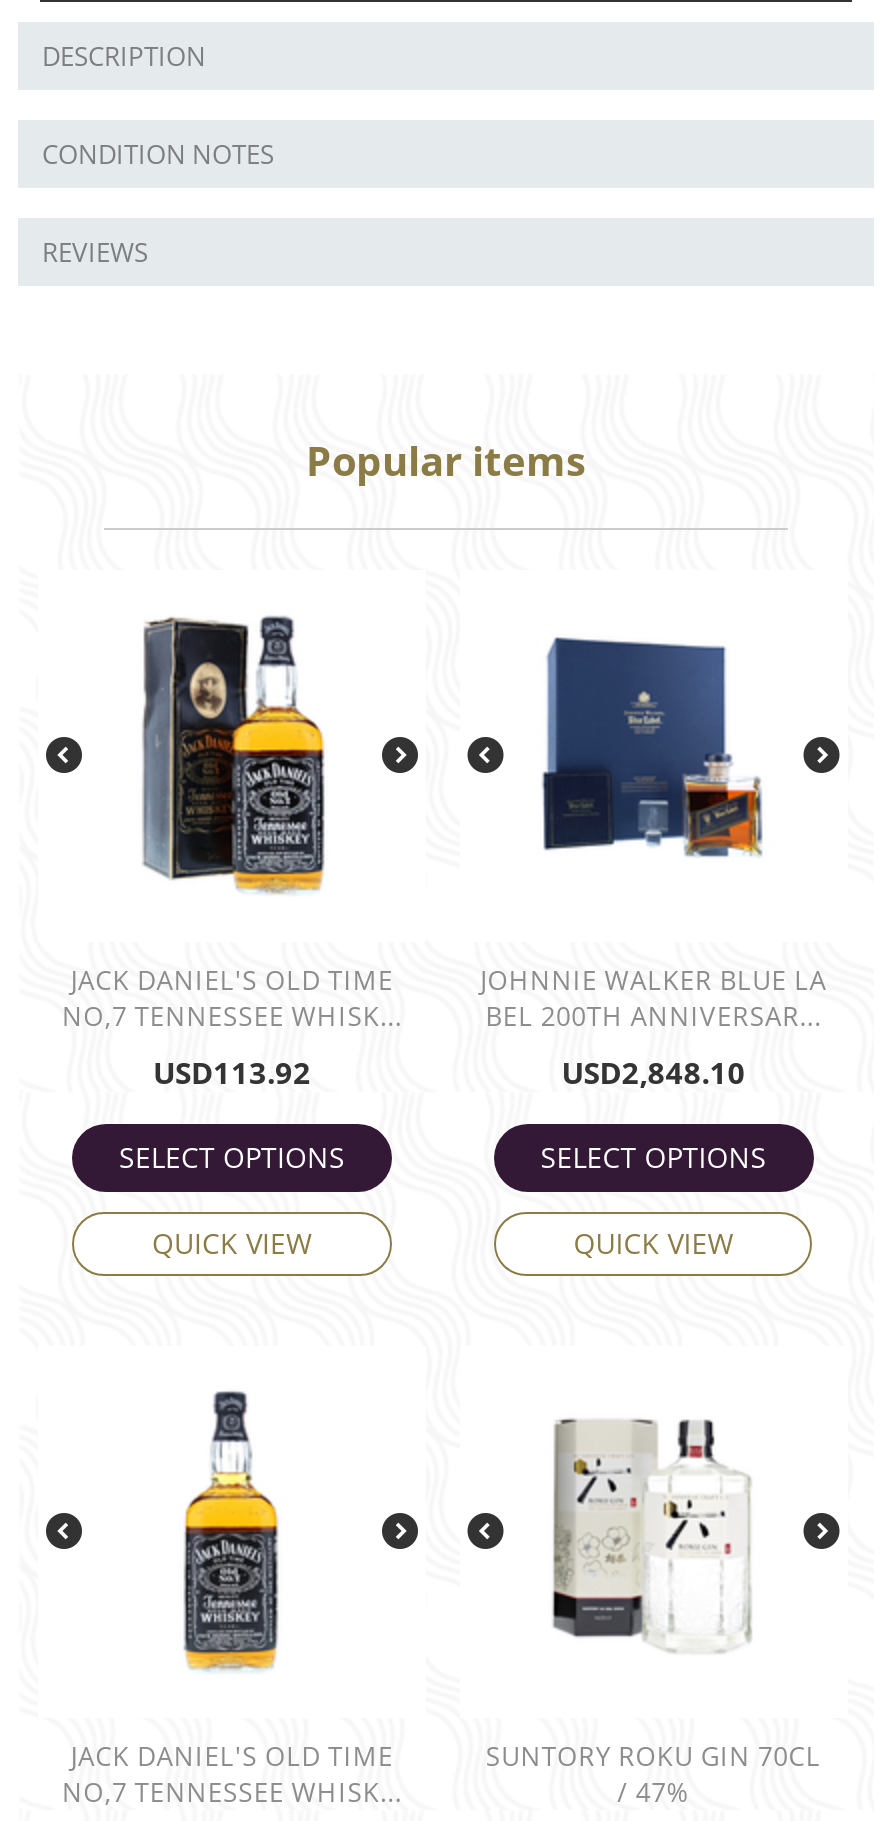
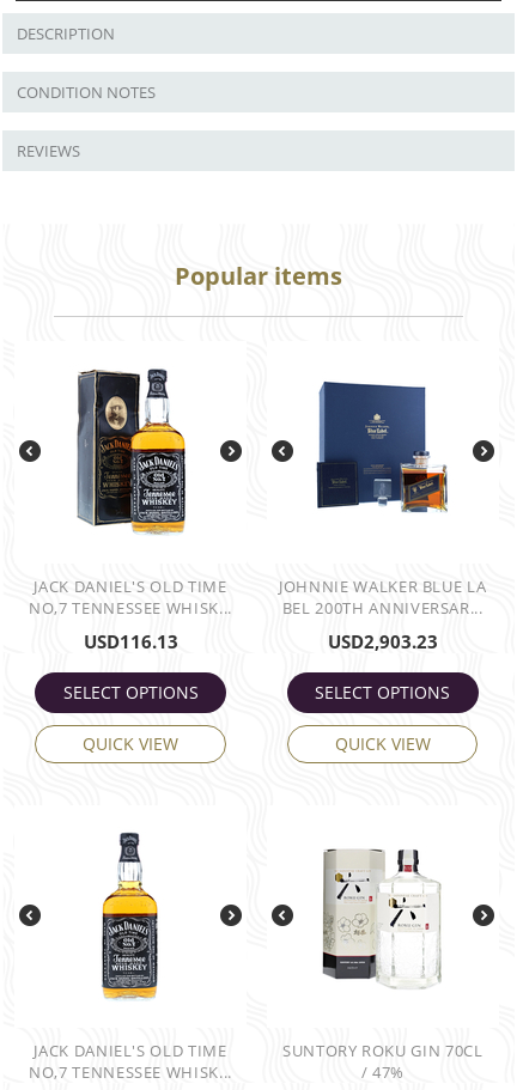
- USD113.92
+ USD116.13

- USD2,848.10
+ USD2,903.23
